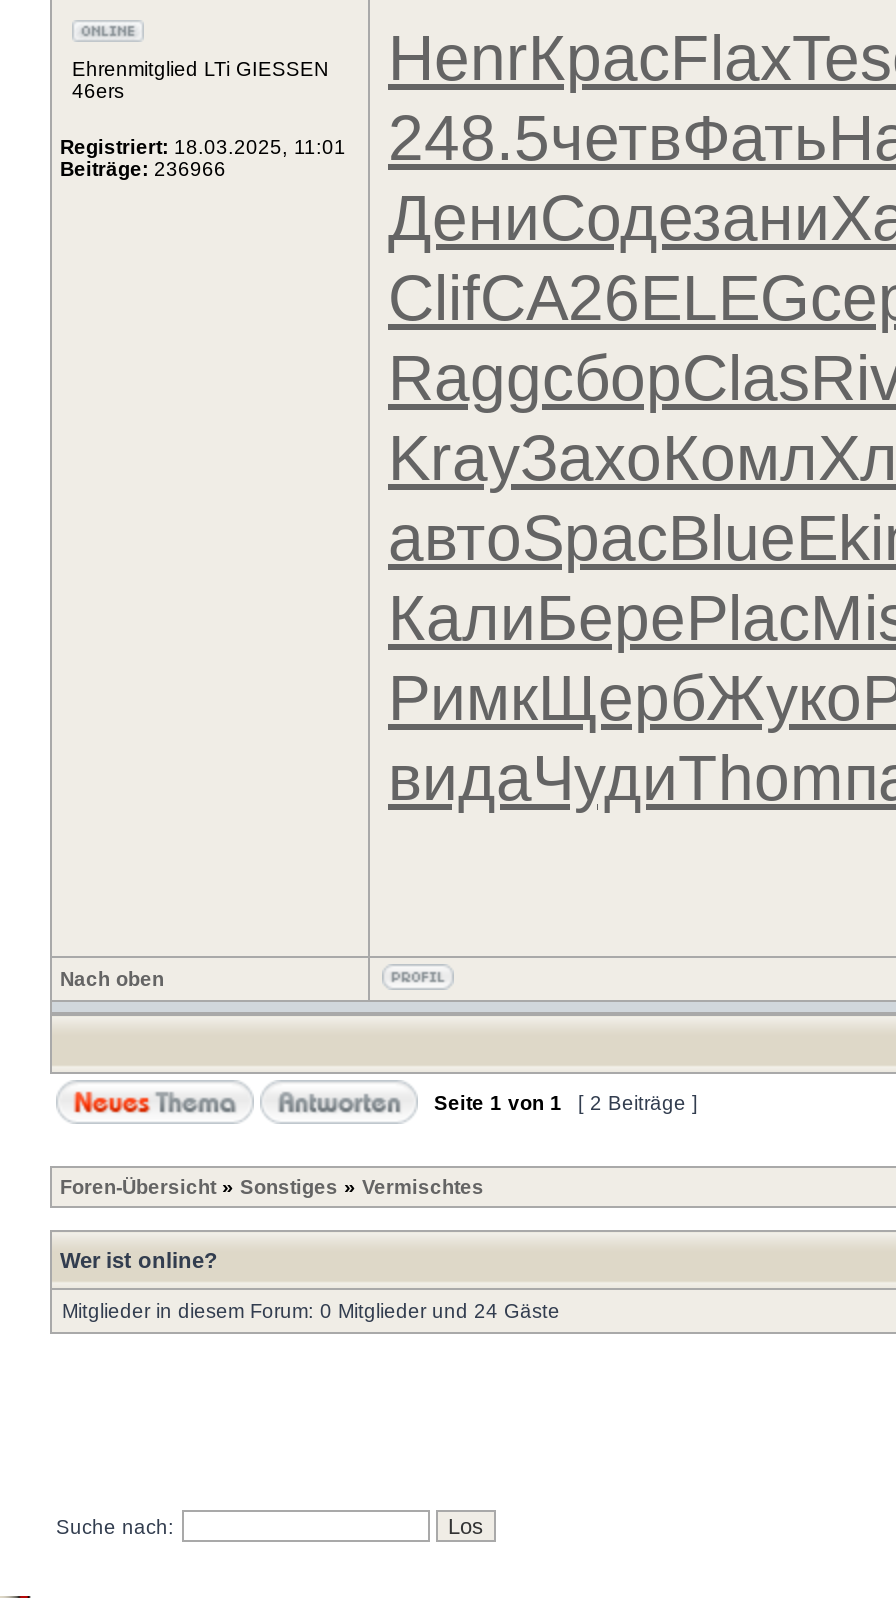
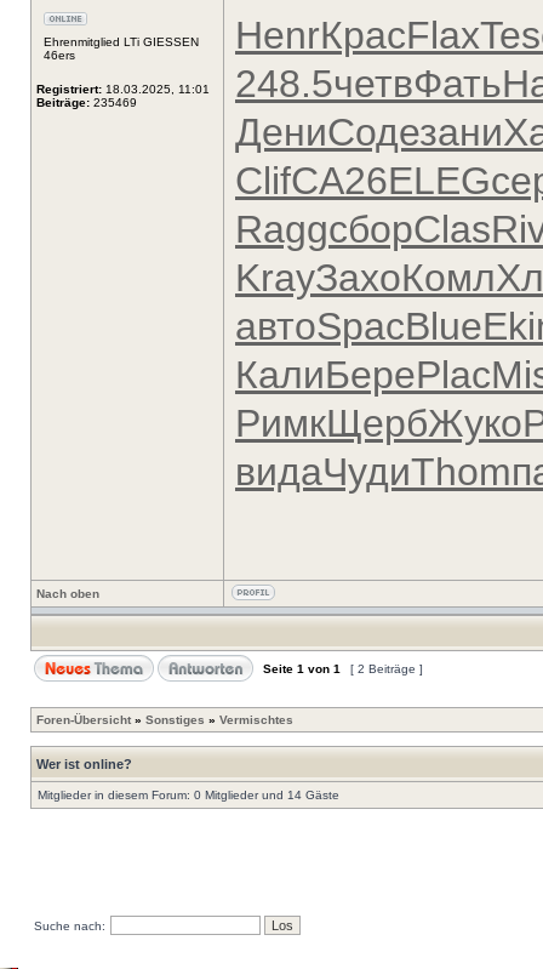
- Beiträge: 236966
+ Beiträge: 235469

- Mitglieder in diesem Forum: 0 Mitglieder und 24 Gäste
+ Mitglieder in diesem Forum: 0 Mitglieder und 14 Gäste
